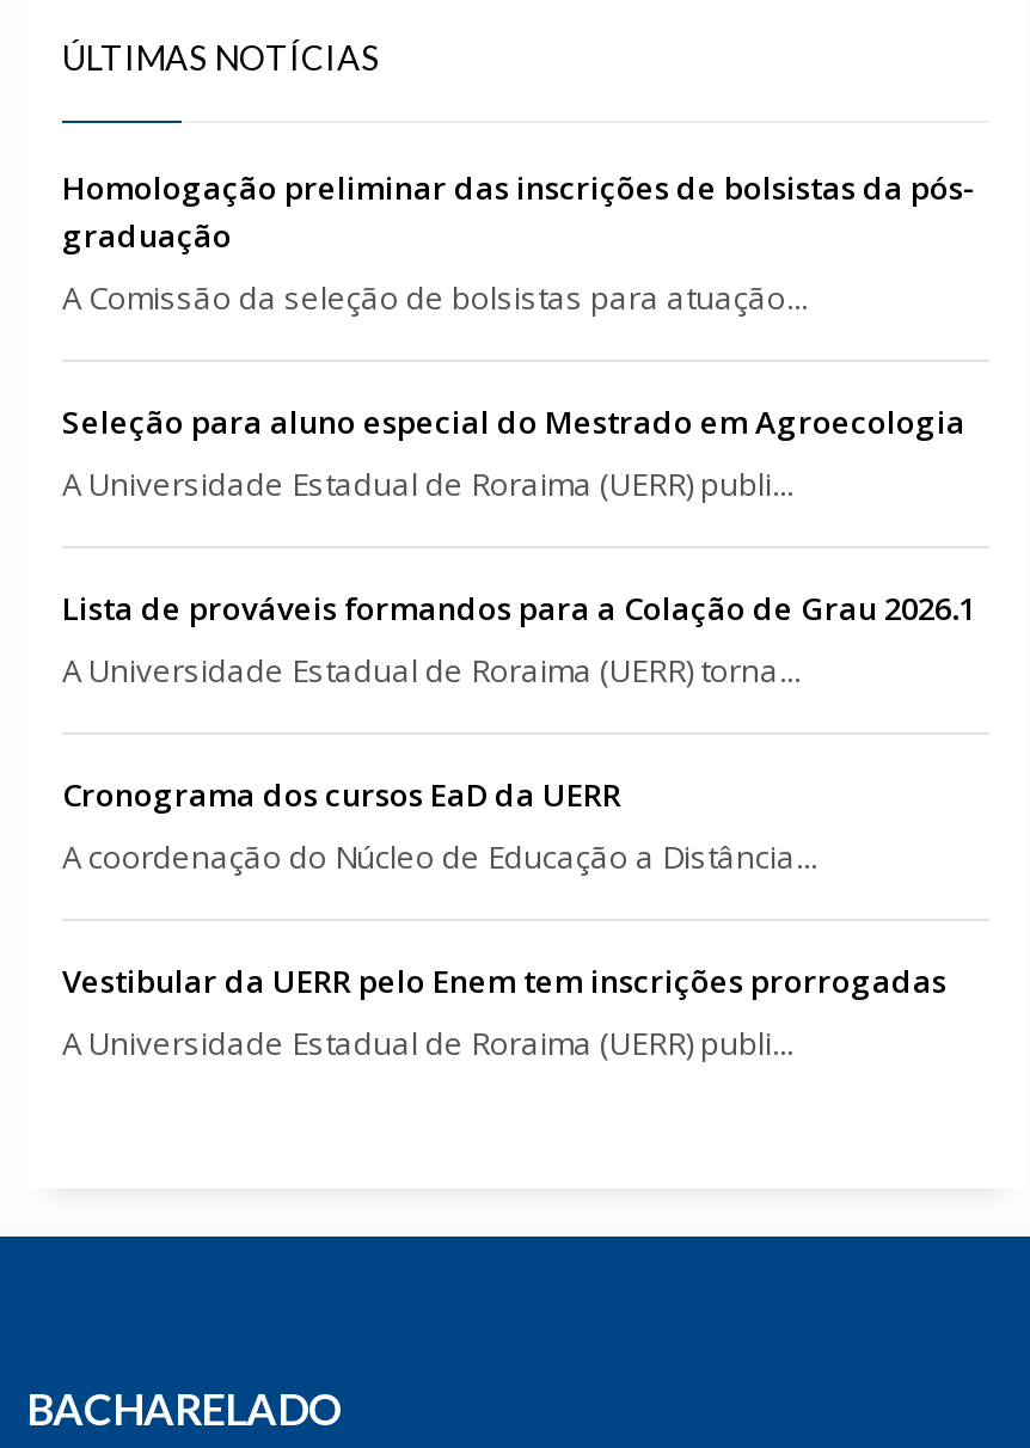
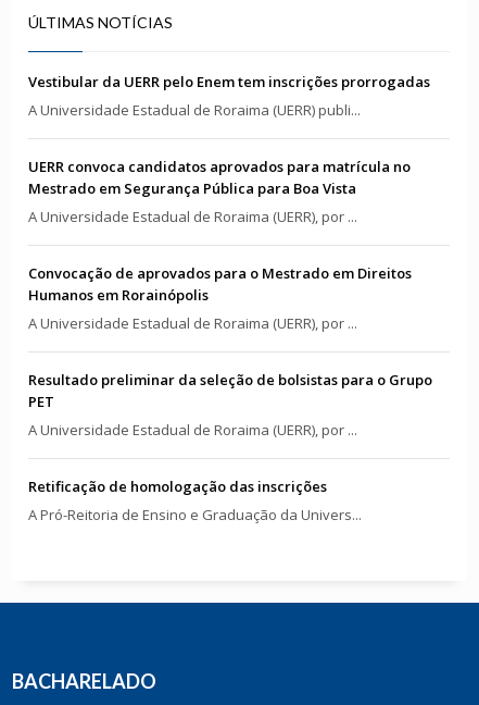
- Homologação preliminar das inscrições de bolsistas da pós-
- graduação
- A Comissão da seleção de bolsistas para atuação...
- Seleção para aluno especial do Mestrado em Agroecologia
- A Universidade Estadual de Roraima (UERR) publi...
- Lista de prováveis formandos para a Colação de Grau 2026.1
- A Universidade Estadual de Roraima (UERR) torna...
- Cronograma dos cursos EaD da UERR
- A coordenação do Núcleo de Educação a Distância...

moved up: Vestibular da UERR pelo Enem tem inscrições prorrogadas | A Universidade Estadual de Roraima (UERR) publi...

+ UERR convoca candidatos aprovados para matrícula no
+ Mestrado em Segurança Pública para Boa Vista
+ A Universidade Estadual de Roraima (UERR), por ...
+ Convocação de aprovados para o Mestrado em Direitos
+ Humanos em Rorainópolis
+ A Universidade Estadual de Roraima (UERR), por ...
+ Resultado preliminar da seleção de bolsistas para o Grupo
+ PET
+ A Universidade Estadual de Roraima (UERR), por ...
+ Retificação de homologação das inscrições
+ A Pró-Reitoria de Ensino e Graduação da Univers...
